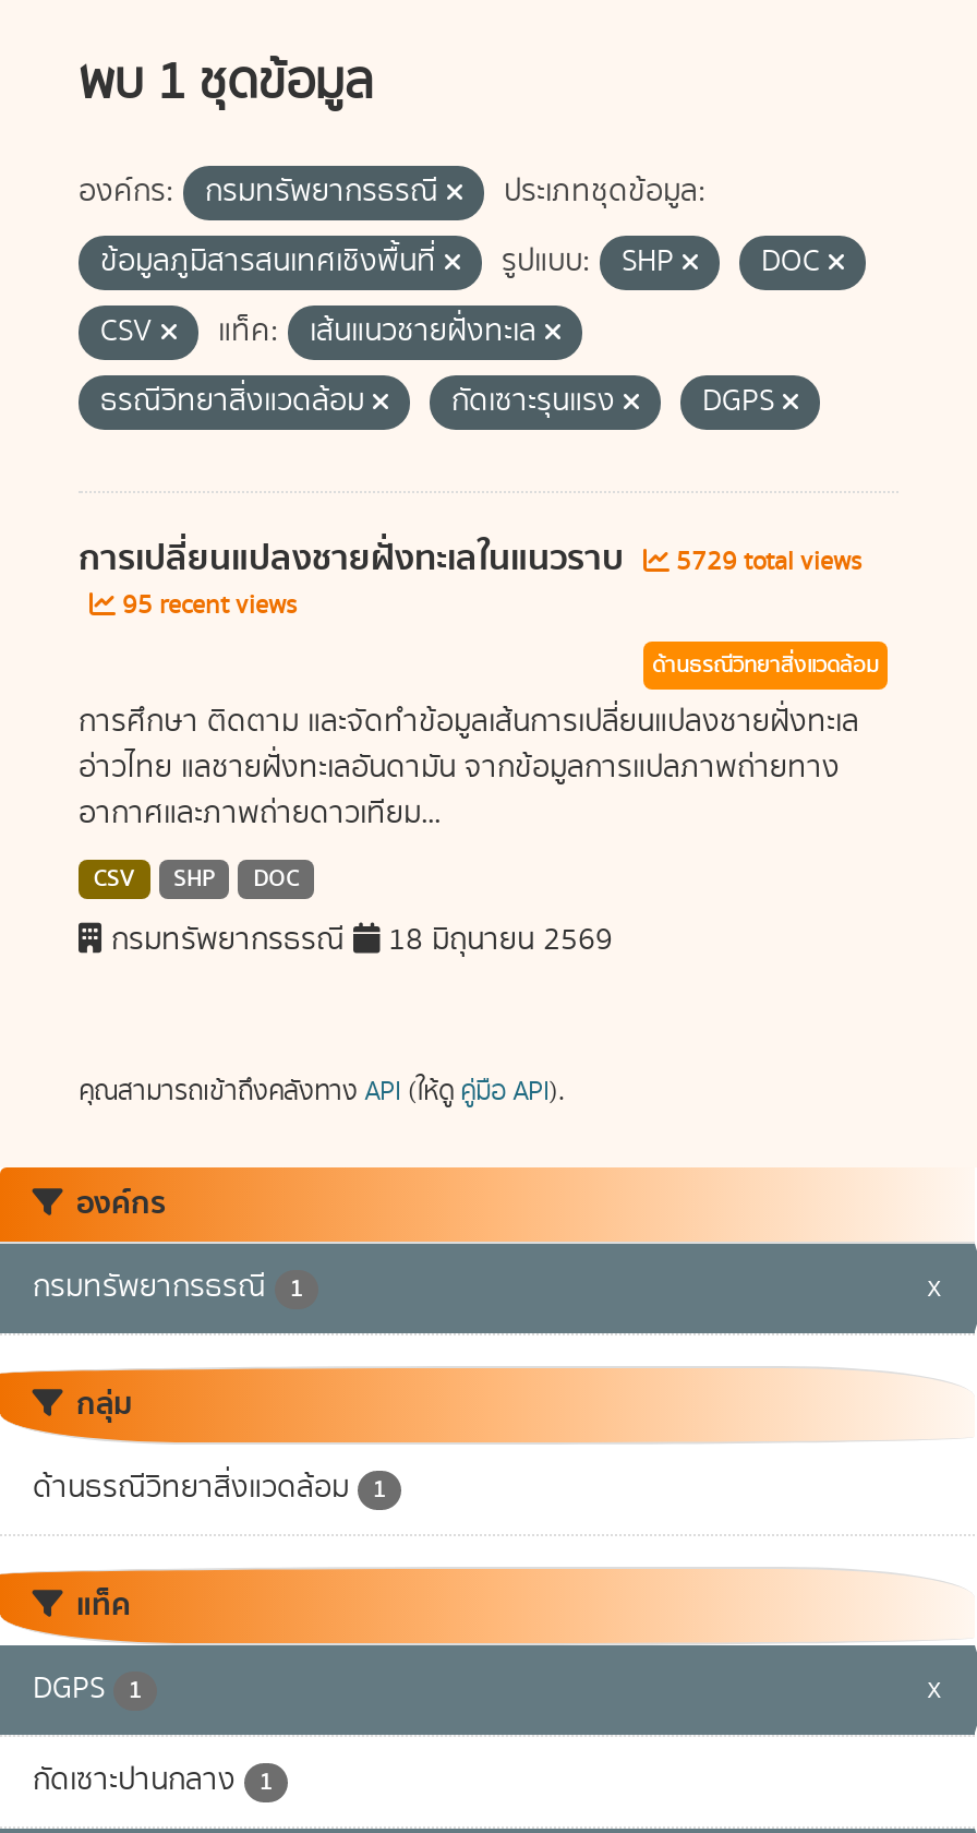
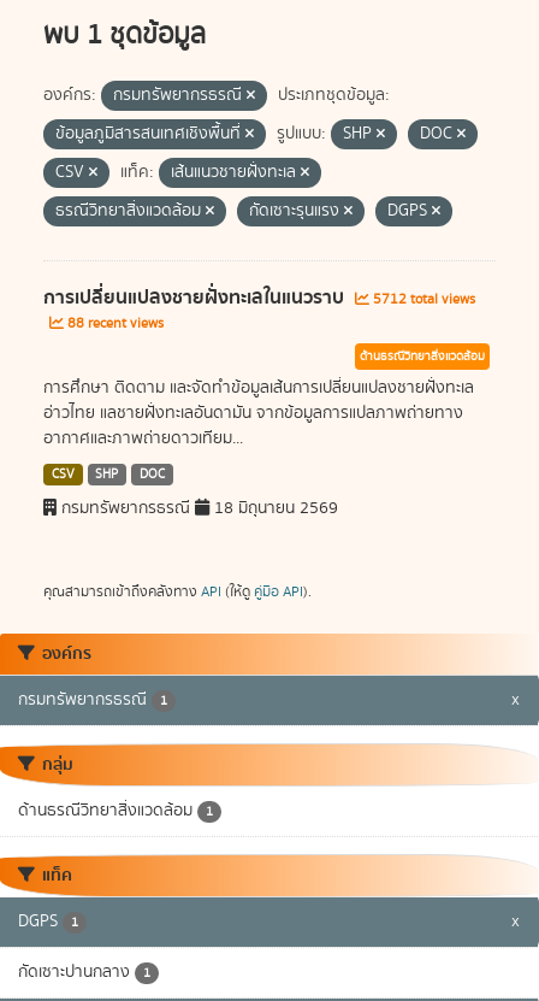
- การเปลี่ยนแปลงชายฝั่งทะเลในแนวราบ 5729 total views
+ การเปลี่ยนแปลงชายฝั่งทะเลในแนวราบ 5712 total views

- 95 recent views
+ 88 recent views
